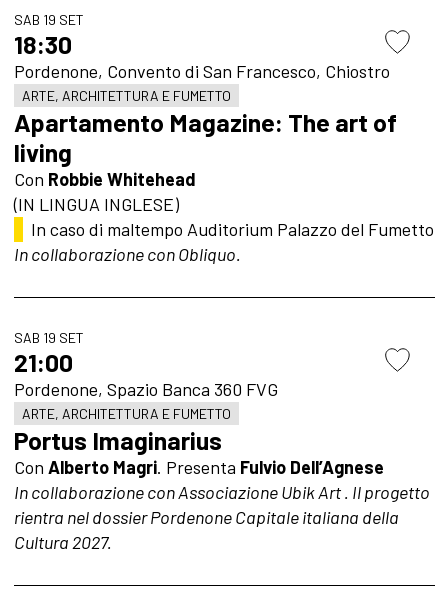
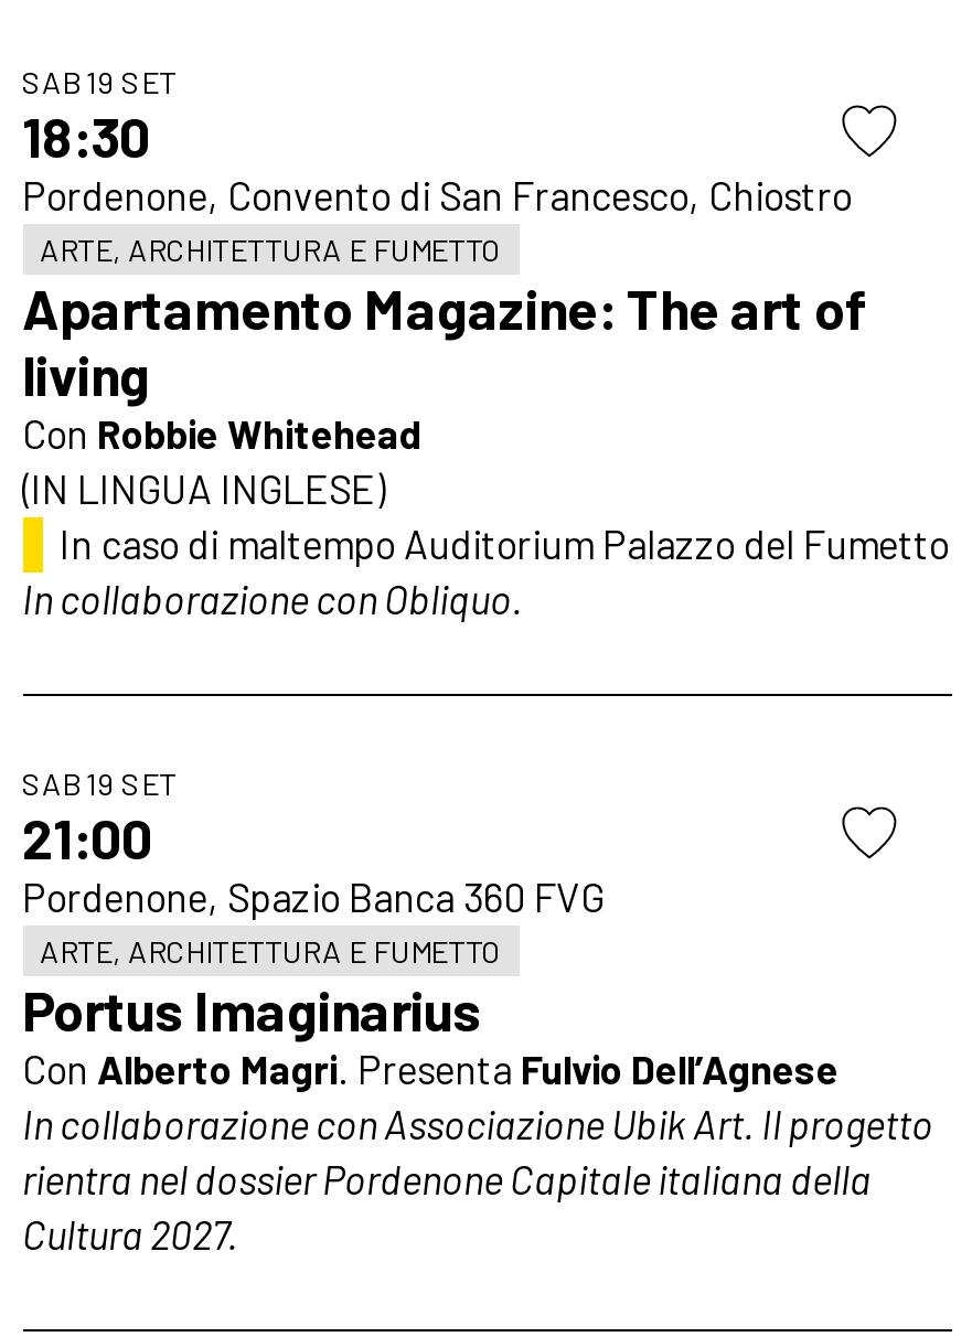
- In collaborazione con Associazione Ubik Art . Il progetto
+ In collaborazione con Associazione Ubik Art. Il progetto
